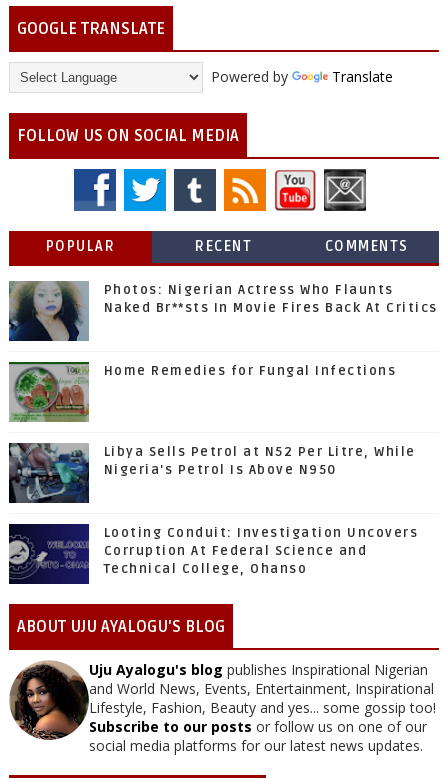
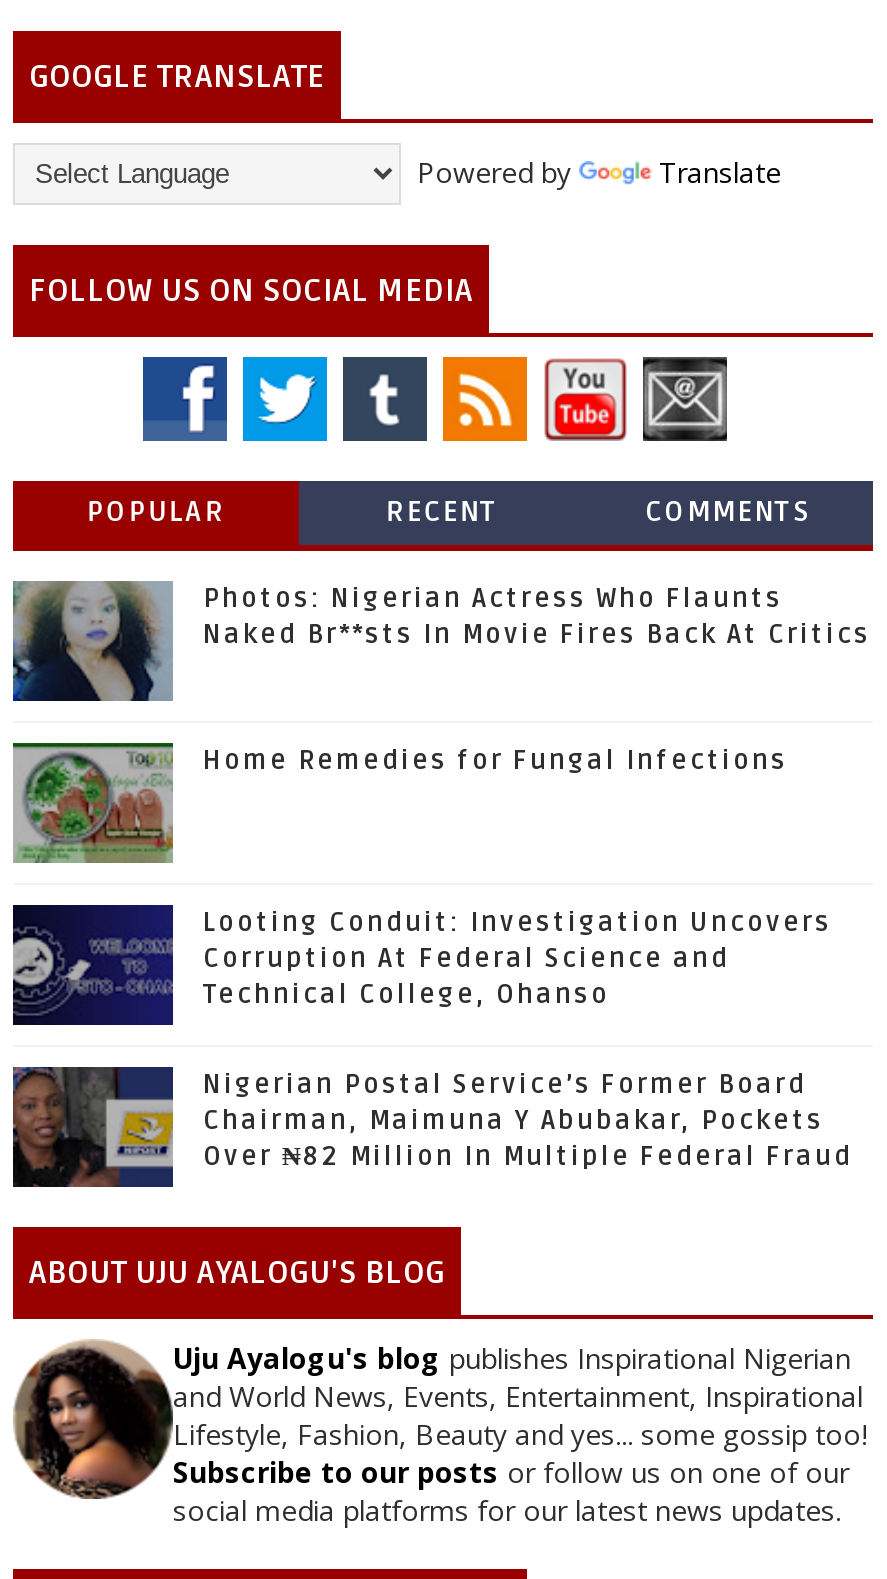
- [image]
- Libya Sells Petrol at N52 Per Litre, While
- Nigeria's Petrol Is Above N950

moved up: [image] | Looting Conduit: Investigation Uncovers | Corruption At Federal Science and | Technical College, Ohanso

+ [image]
+ Nigerian Postal Service’s Former Board
+ Chairman, Maimuna Y Abubakar, Pockets
+ Over ₦82 Million In Multiple Federal Fraud
